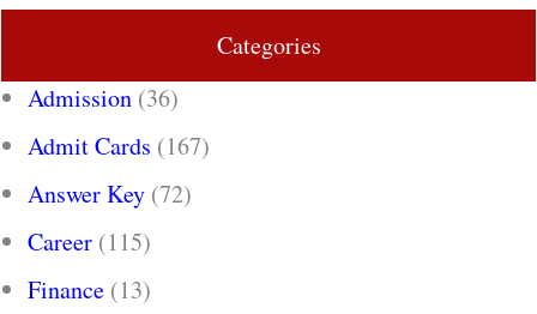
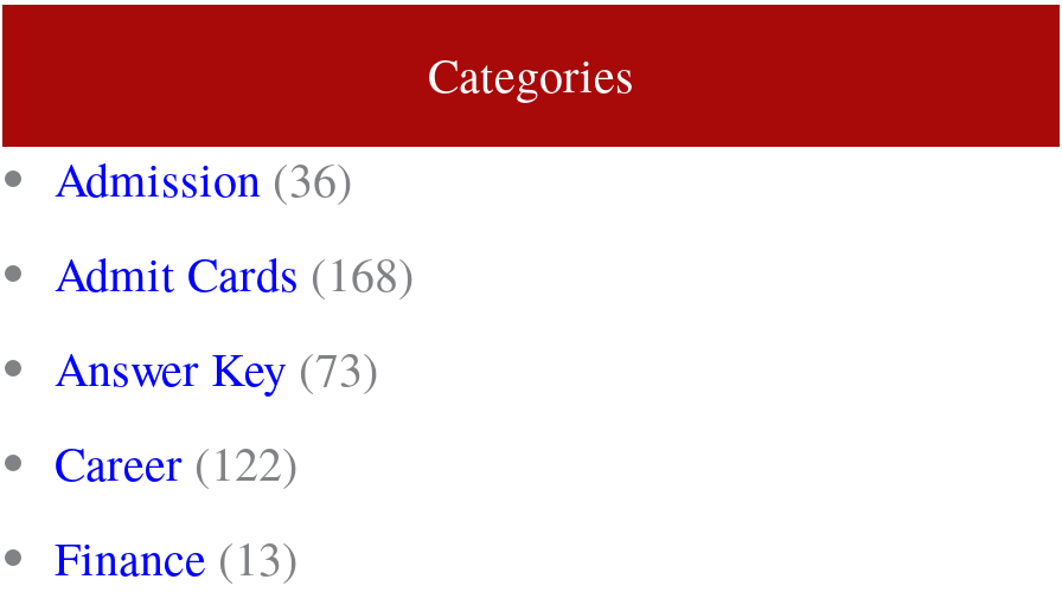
- Admit Cards (167)
+ Admit Cards (168)

- Answer Key (72)
+ Answer Key (73)

- Career (115)
+ Career (122)
